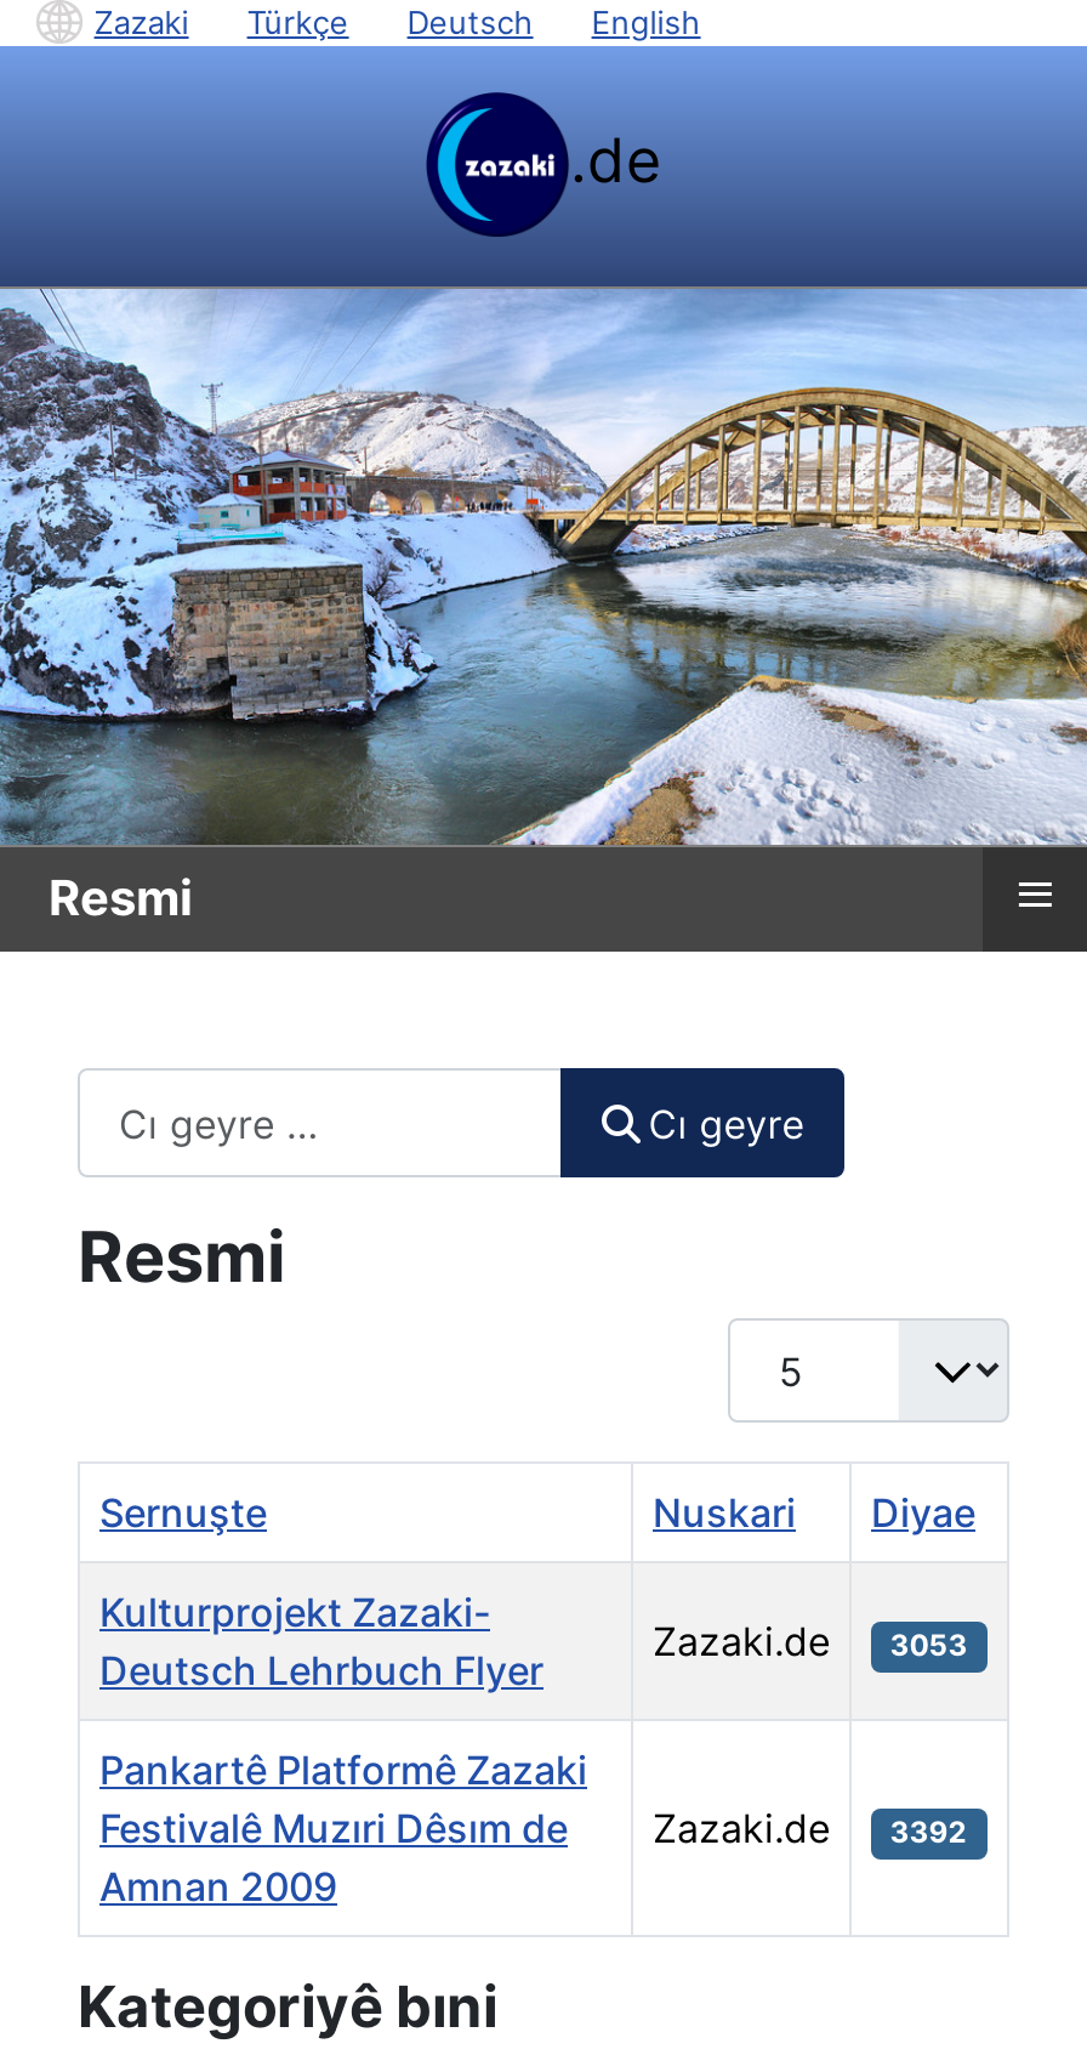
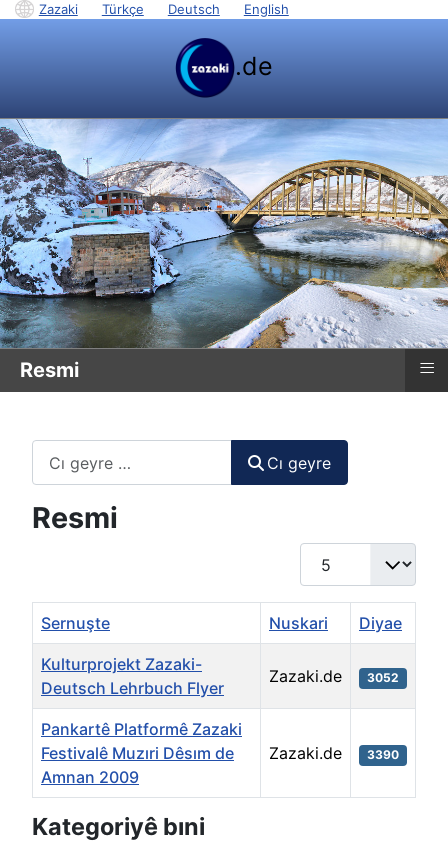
- Zazaki.de 3053
+ Zazaki.de 3052

- Festivalê Muzıri Dêsım de Zazaki.de 3392
+ Festivalê Muzıri Dêsım de Zazaki.de 3390
